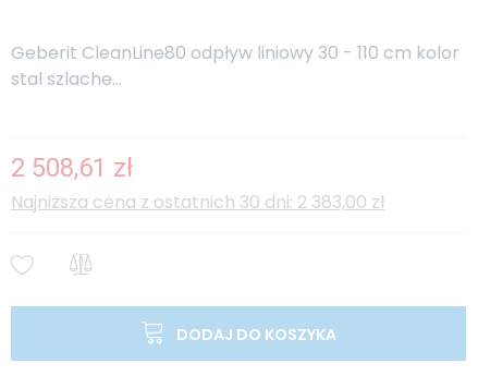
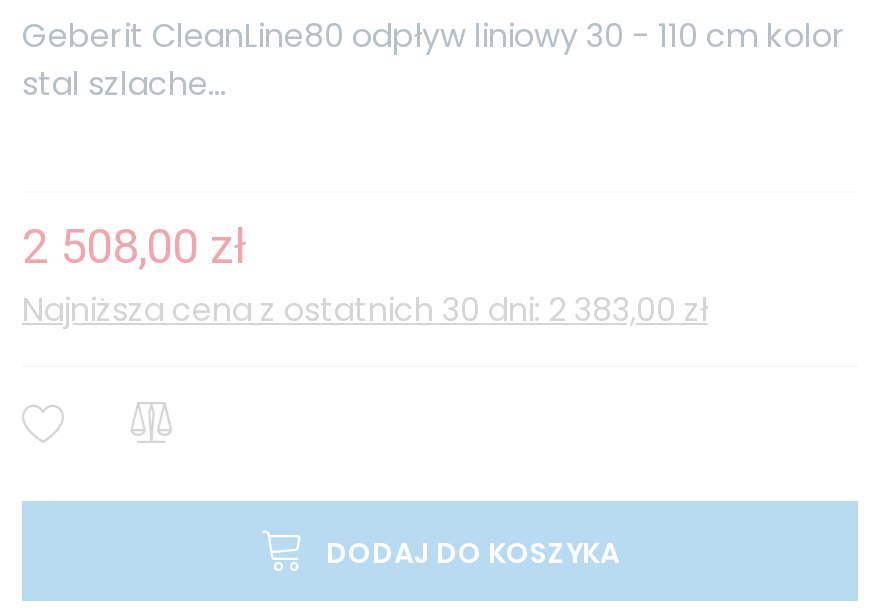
- 2 508,61 zł
+ 2 508,00 zł
